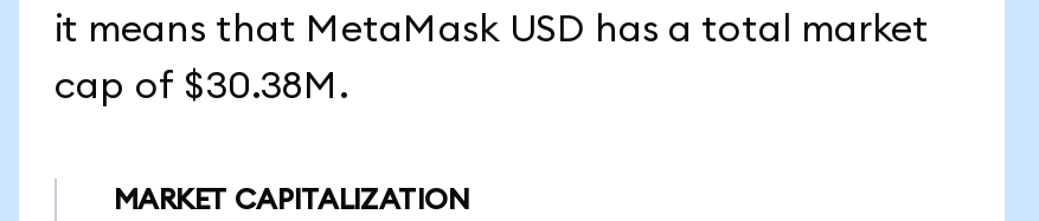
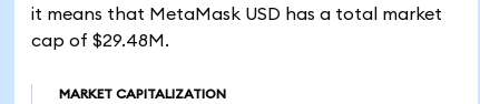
- cap of $30.38M.
+ cap of $29.48M.
